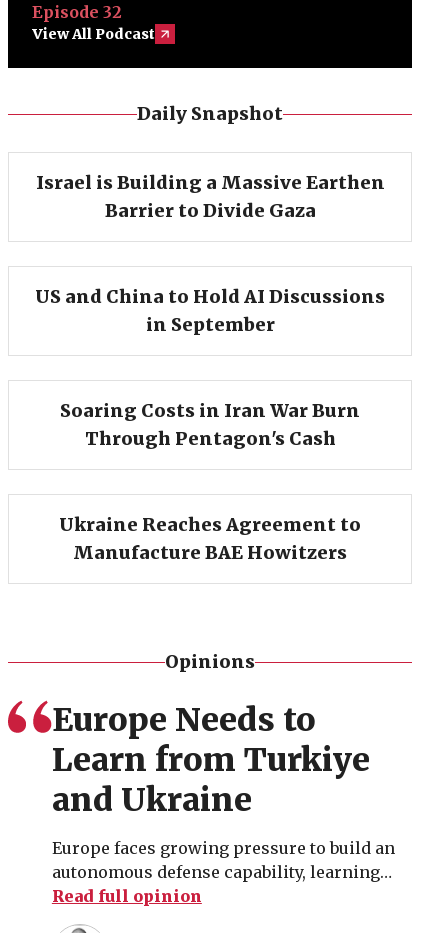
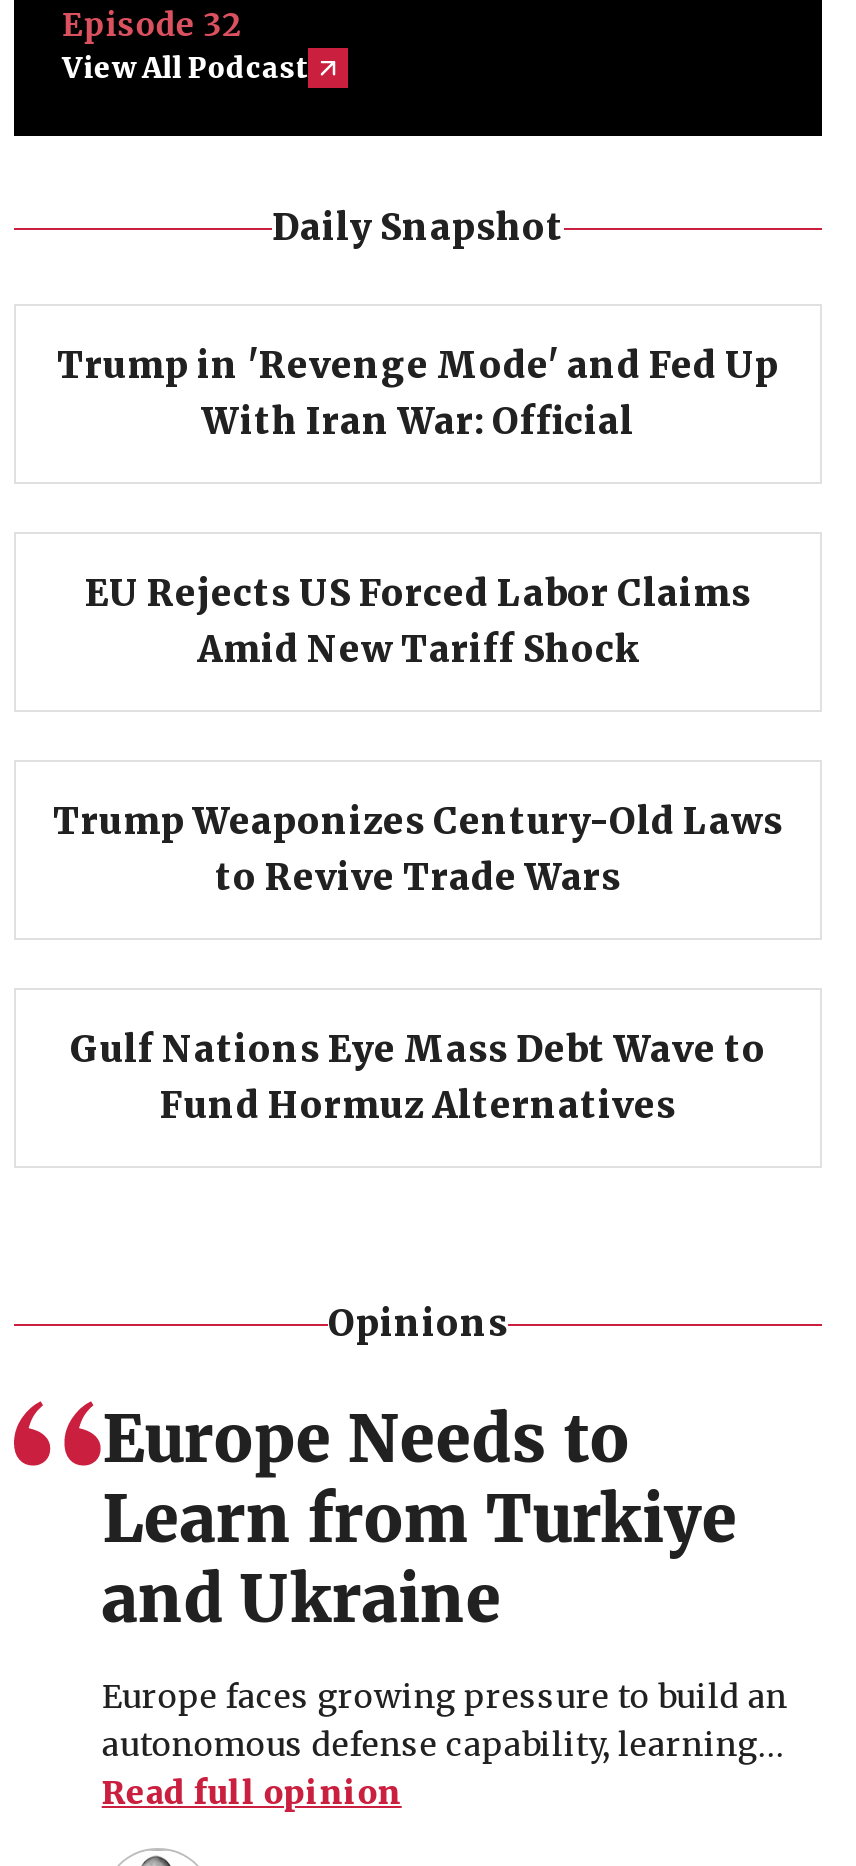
- Israel is Building a Massive Earthen
- Barrier to Divide Gaza
+ Trump in 'Revenge Mode' and Fed Up
+ With Iran War: Official

- US and China to Hold AI Discussions
- in September
+ EU Rejects US Forced Labor Claims
+ Amid New Tariff Shock

- Soaring Costs in Iran War Burn
- Through Pentagon's Cash
+ Trump Weaponizes Century-Old Laws
+ to Revive Trade Wars

- Ukraine Reaches Agreement to
- Manufacture BAE Howitzers
+ Gulf Nations Eye Mass Debt Wave to
+ Fund Hormuz Alternatives
